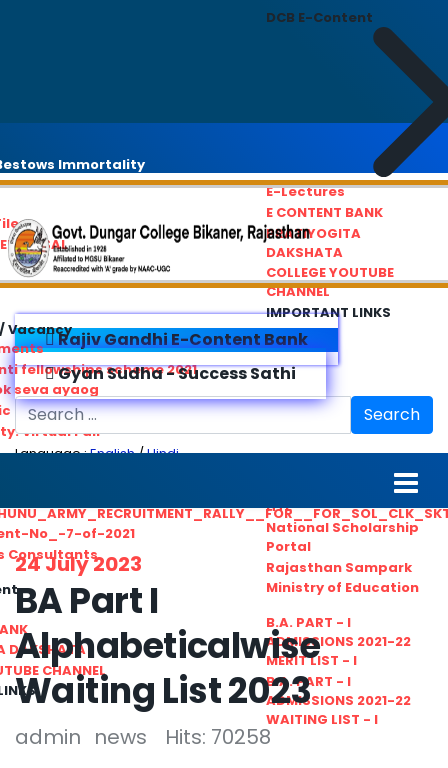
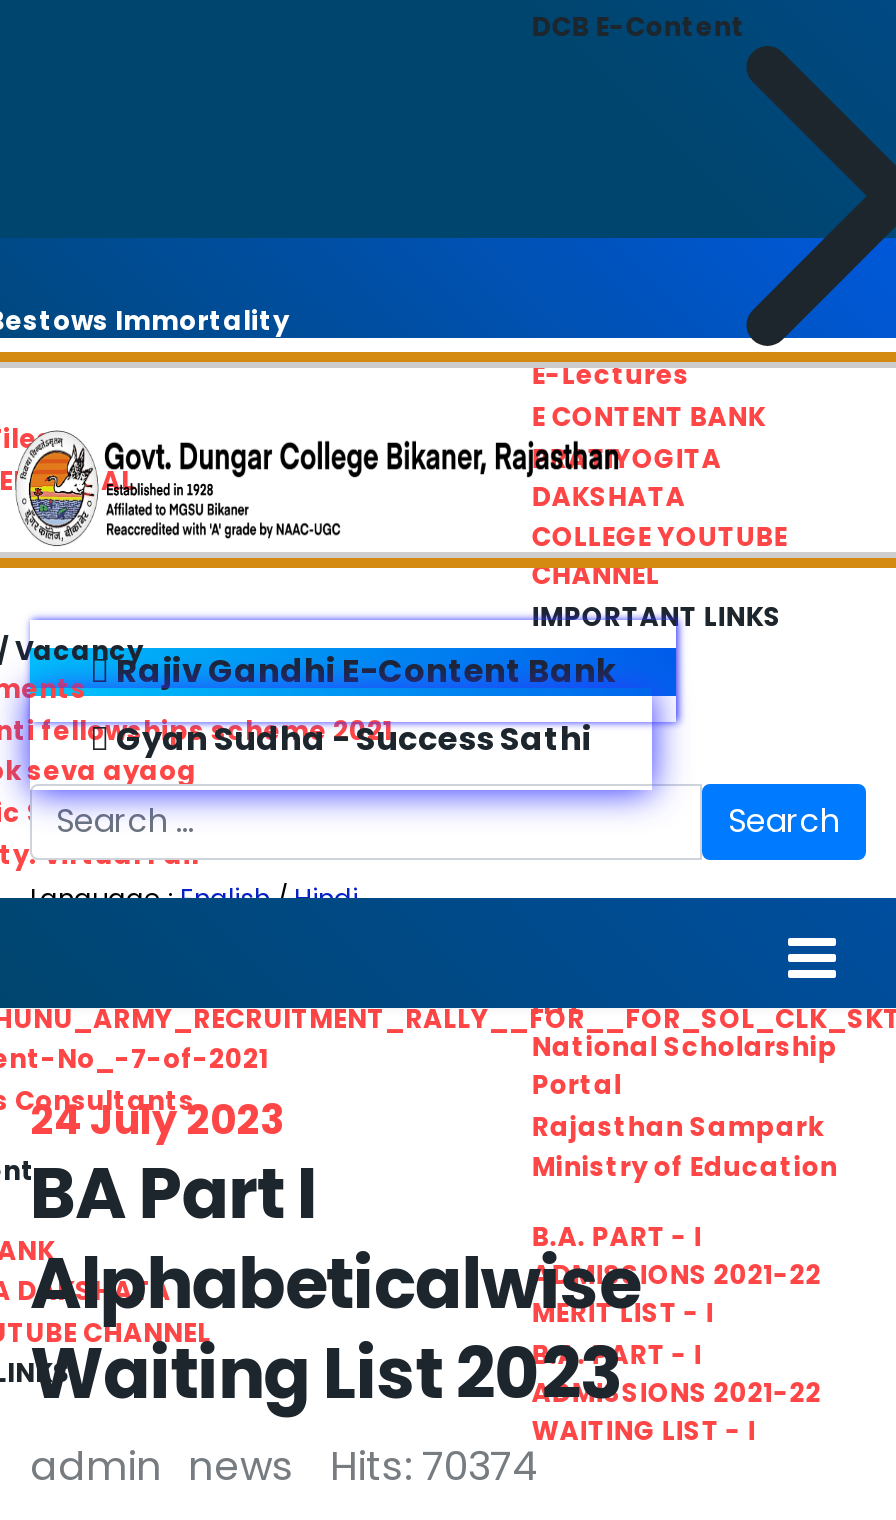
- admin news Hits: 70258
+ admin news Hits: 70374
